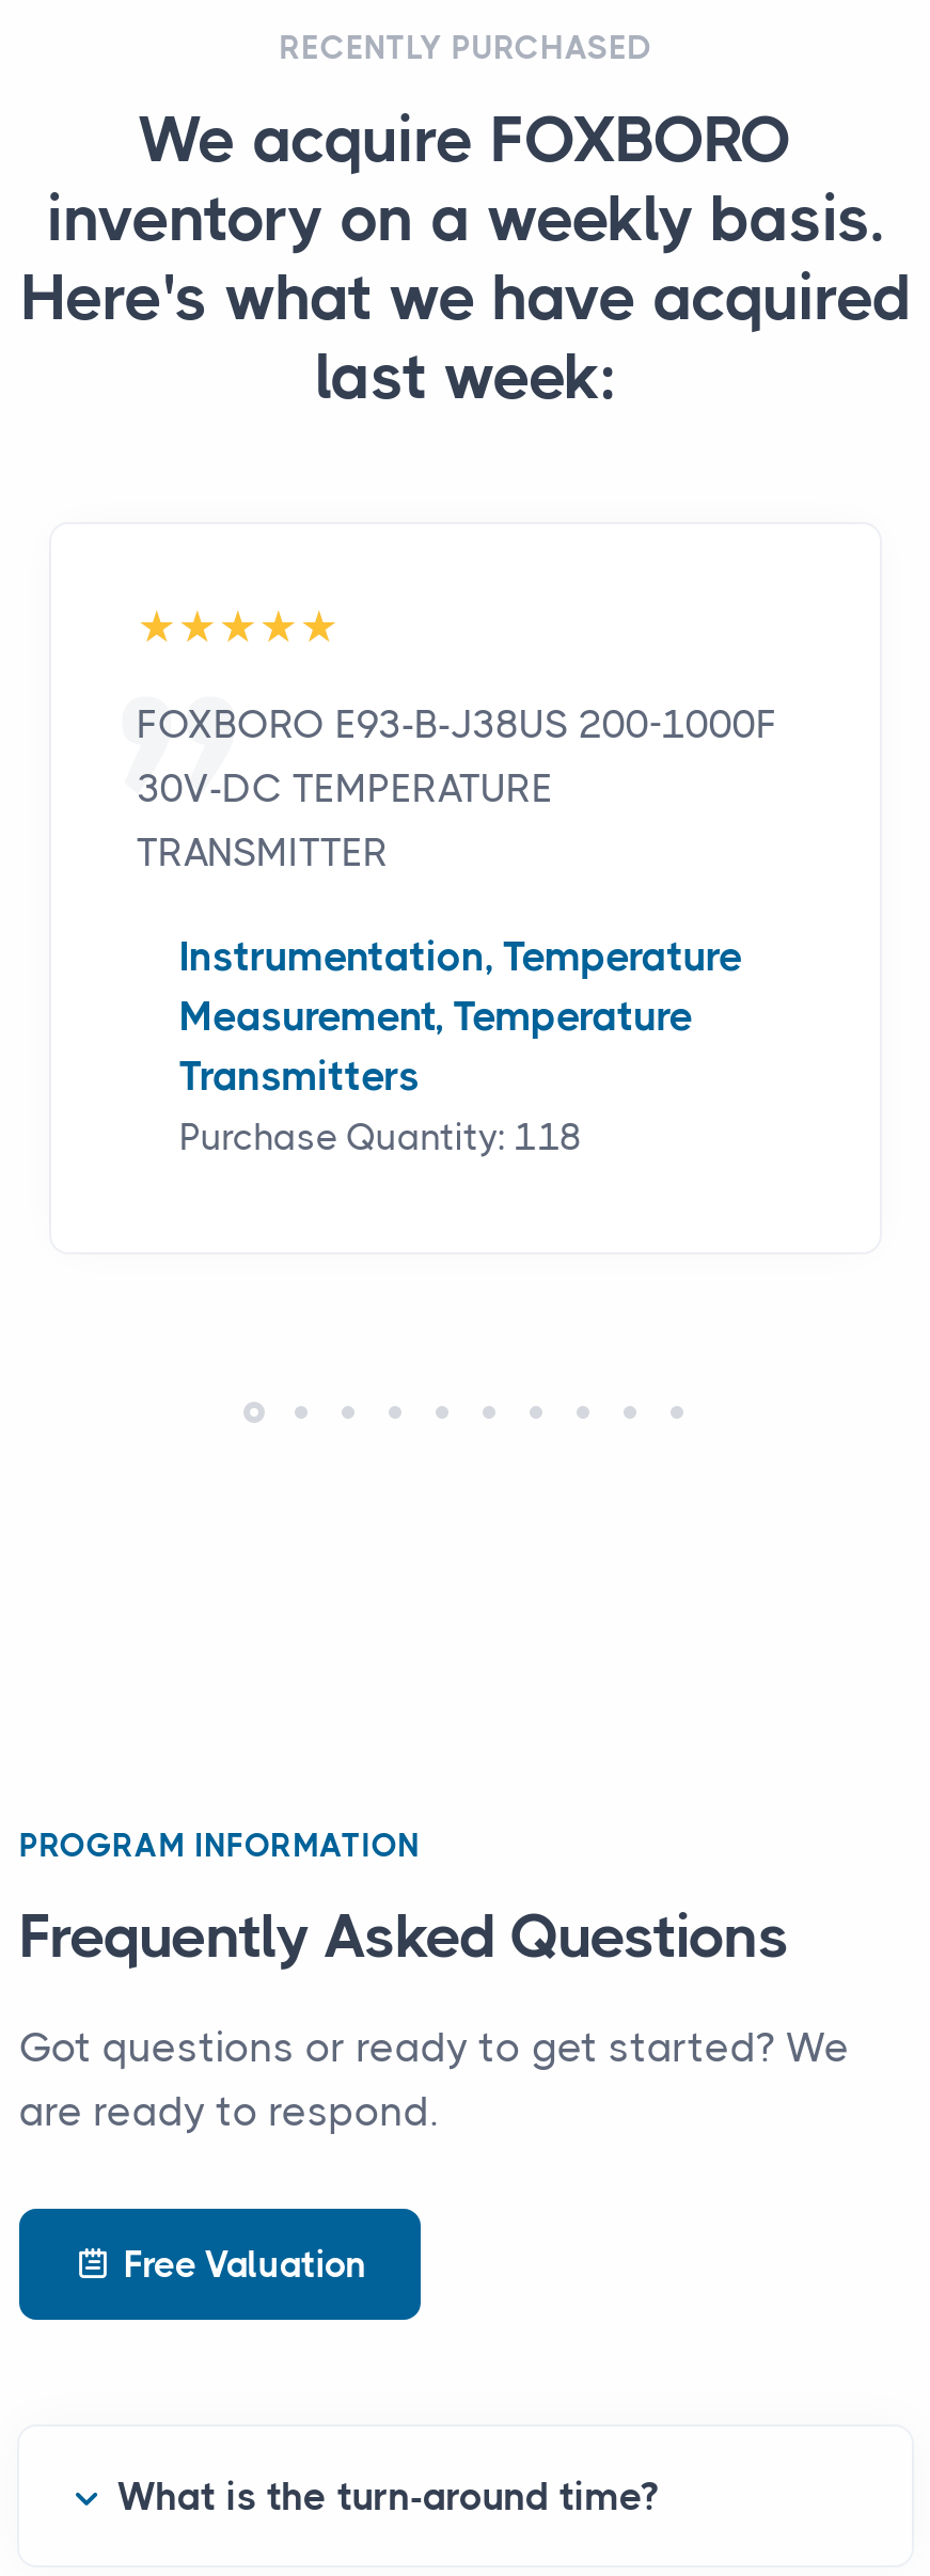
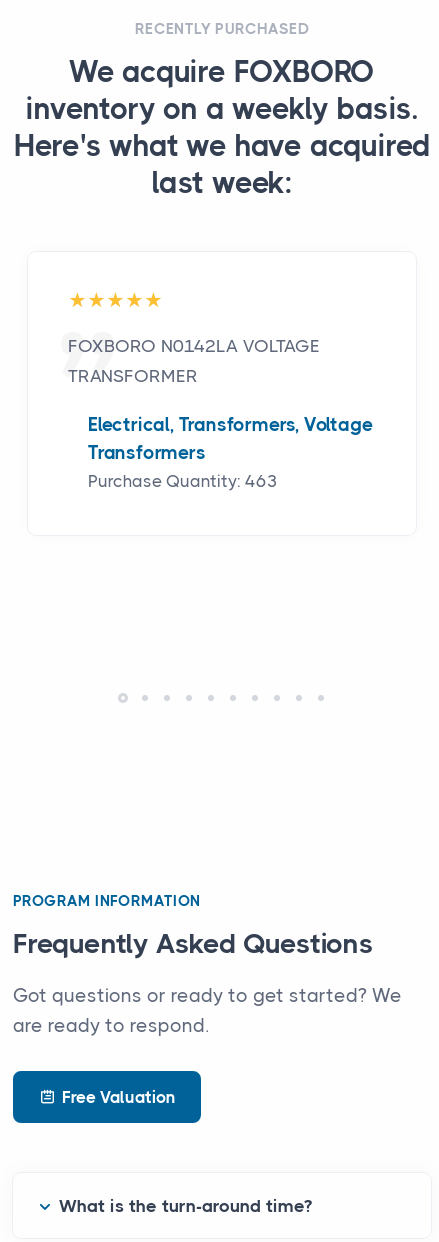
- FOXBORO E93-B-J38US 200-1000F
- 30V-DC TEMPERATURE
- TRANSMITTER
- Instrumentation, Temperature
- Measurement, Temperature
- Transmitters
- Purchase Quantity: 118
+ FOXBORO N0142LA VOLTAGE
+ TRANSFORMER
+ Electrical, Transformers, Voltage
+ Transformers
+ Purchase Quantity: 463
